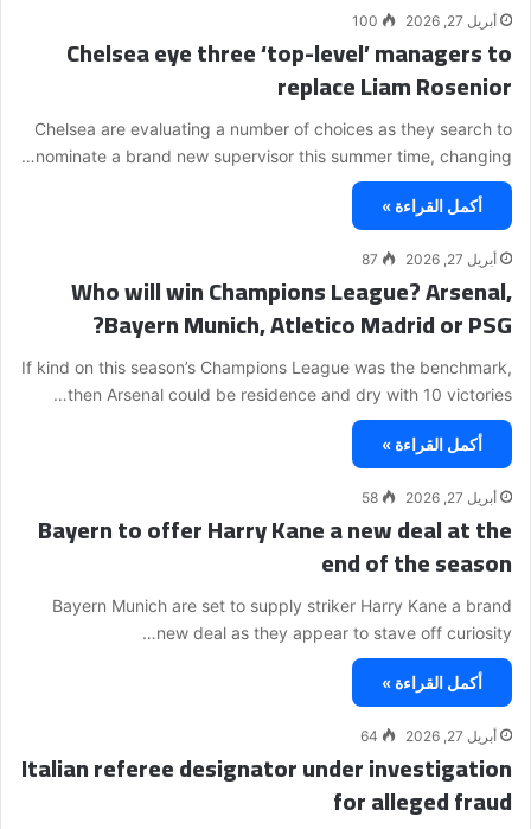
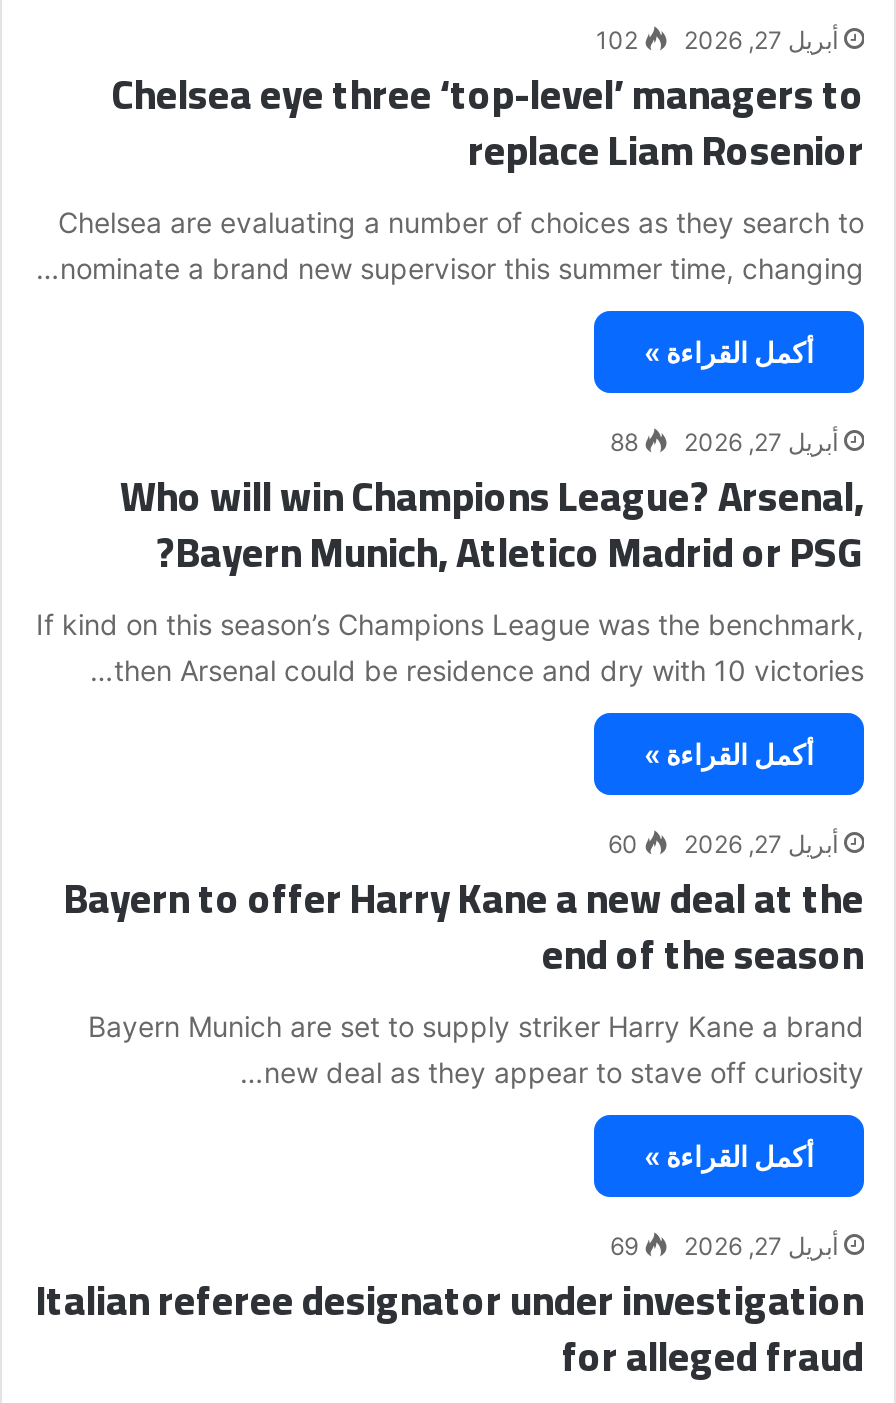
- 100
+ 102

- 87
+ 88

- 58
+ 60

- 64
+ 69
